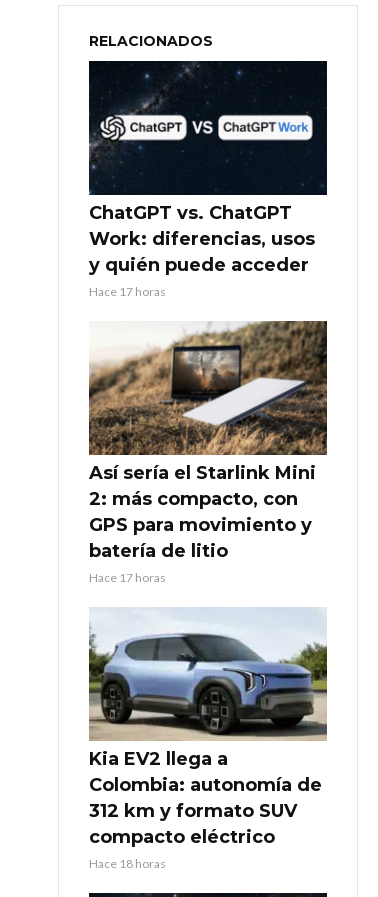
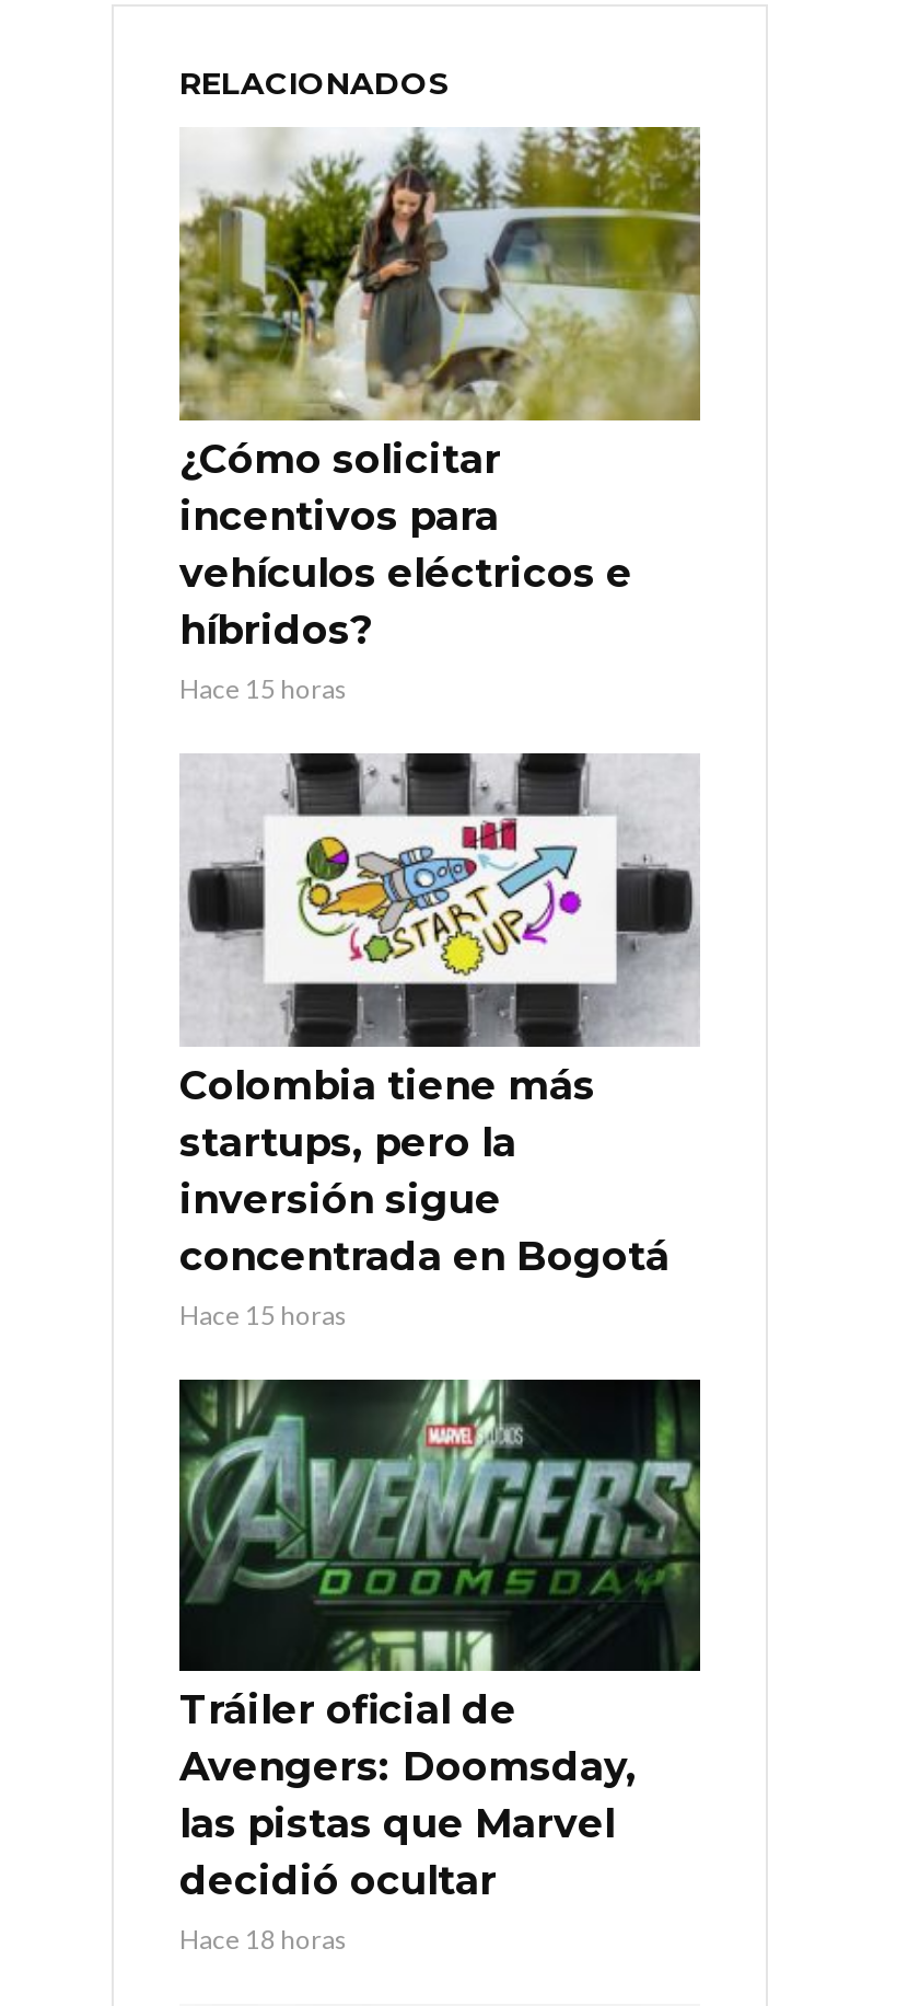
- [image]
- ChatGPT vs. ChatGPT
- Work: diferencias, usos
- y quién puede acceder
- Hace 17 horas
+ [image]
+ ¿Cómo solicitar
+ incentivos para
+ vehículos eléctricos e
+ híbridos?
+ Hace 15 horas

- [image]
- Así sería el Starlink Mini
- 2: más compacto, con
- GPS para movimiento y
- batería de litio
- Hace 17 horas
+ [image]
+ Colombia tiene más
+ startups, pero la
+ inversión sigue
+ concentrada en Bogotá
+ Hace 15 horas

- [image]
- Kia EV2 llega a
- Colombia: autonomía de
- 312 km y formato SUV
- compacto eléctrico
+ [image]
+ Tráiler oficial de
+ Avengers: Doomsday,
+ las pistas que Marvel
+ decidió ocultar
